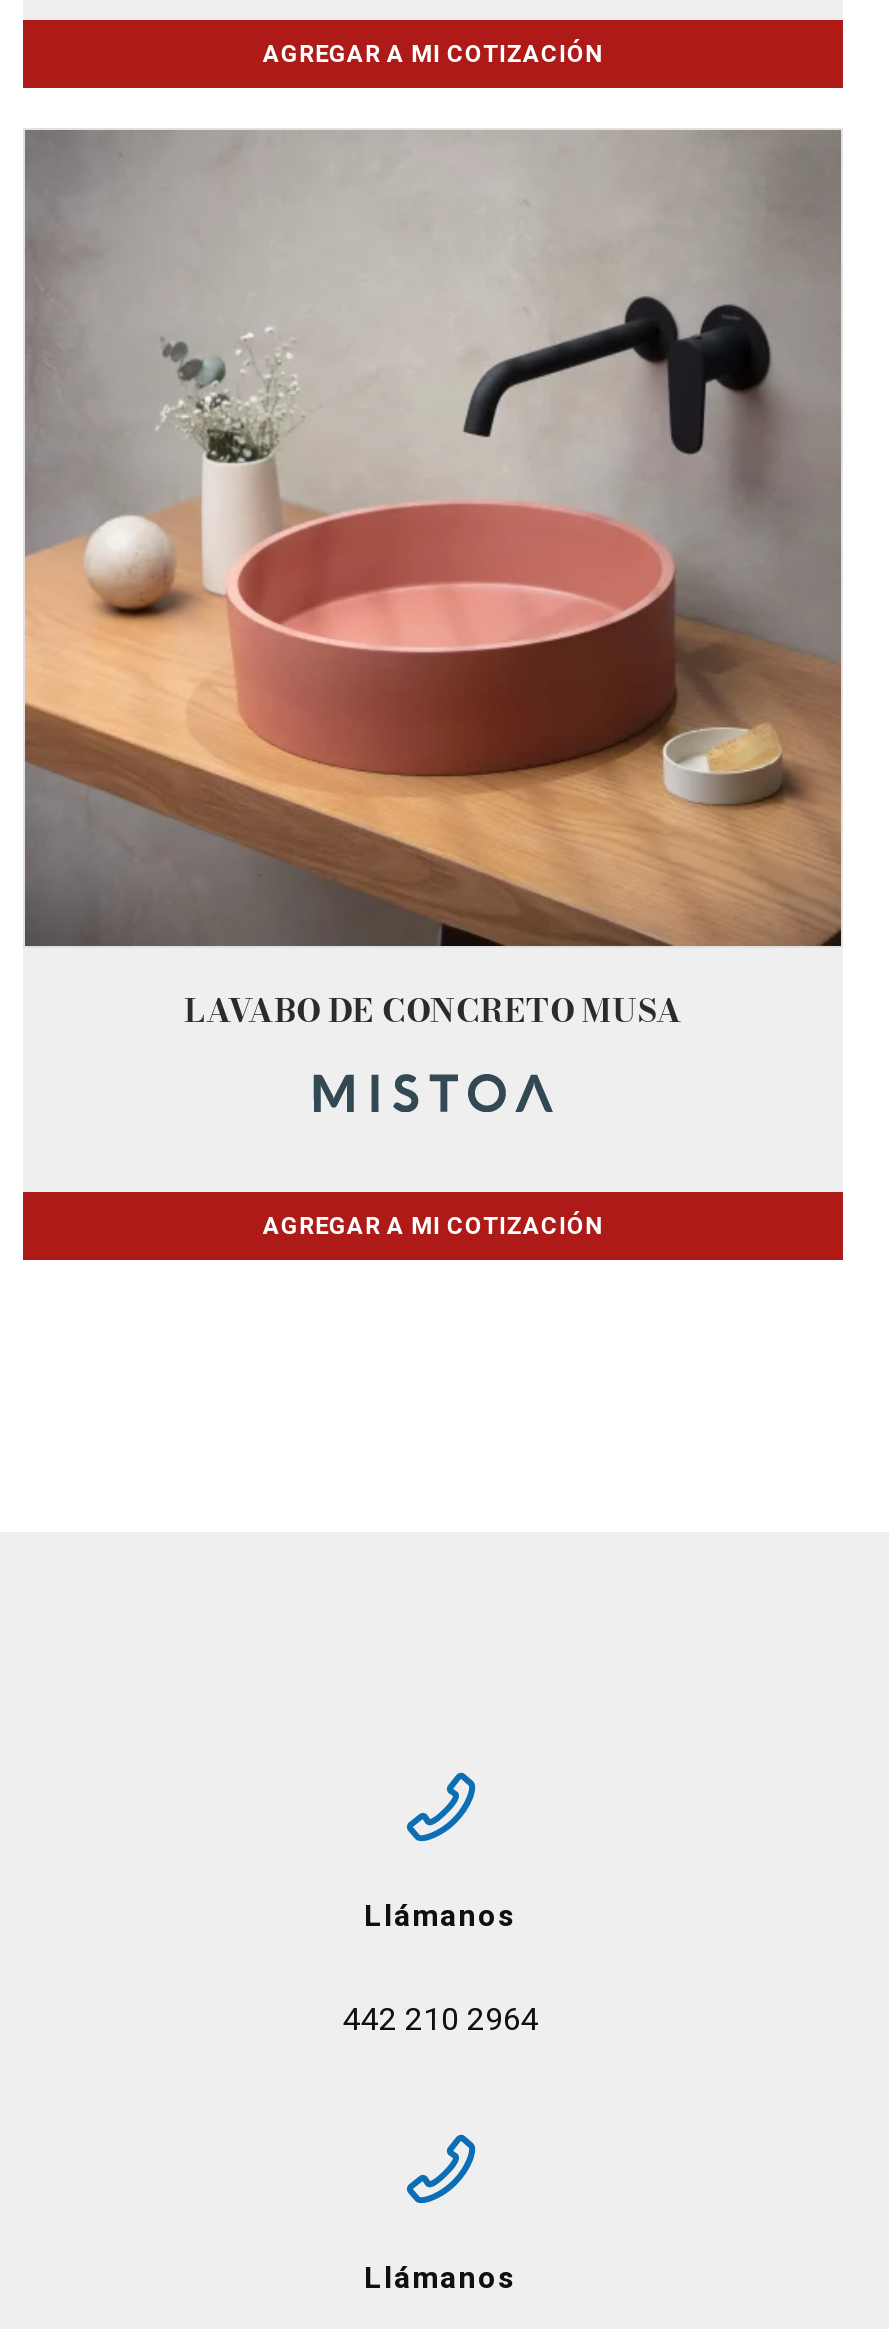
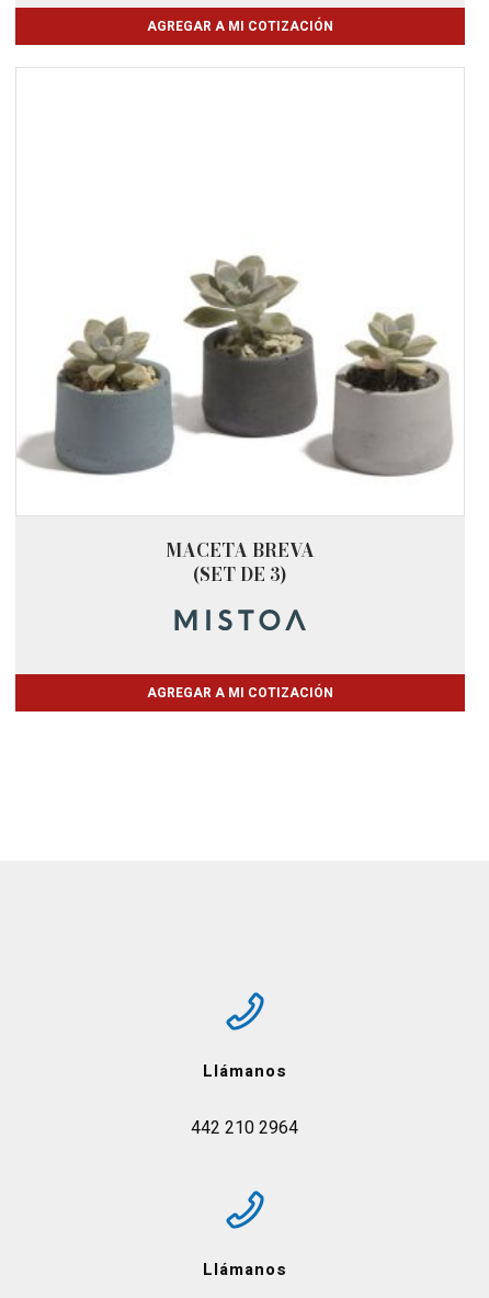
- [image]
- LAVABO DE CONCRETO MUSA
+ [image]
+ MACETA BREVA
+ (SET DE 3)
